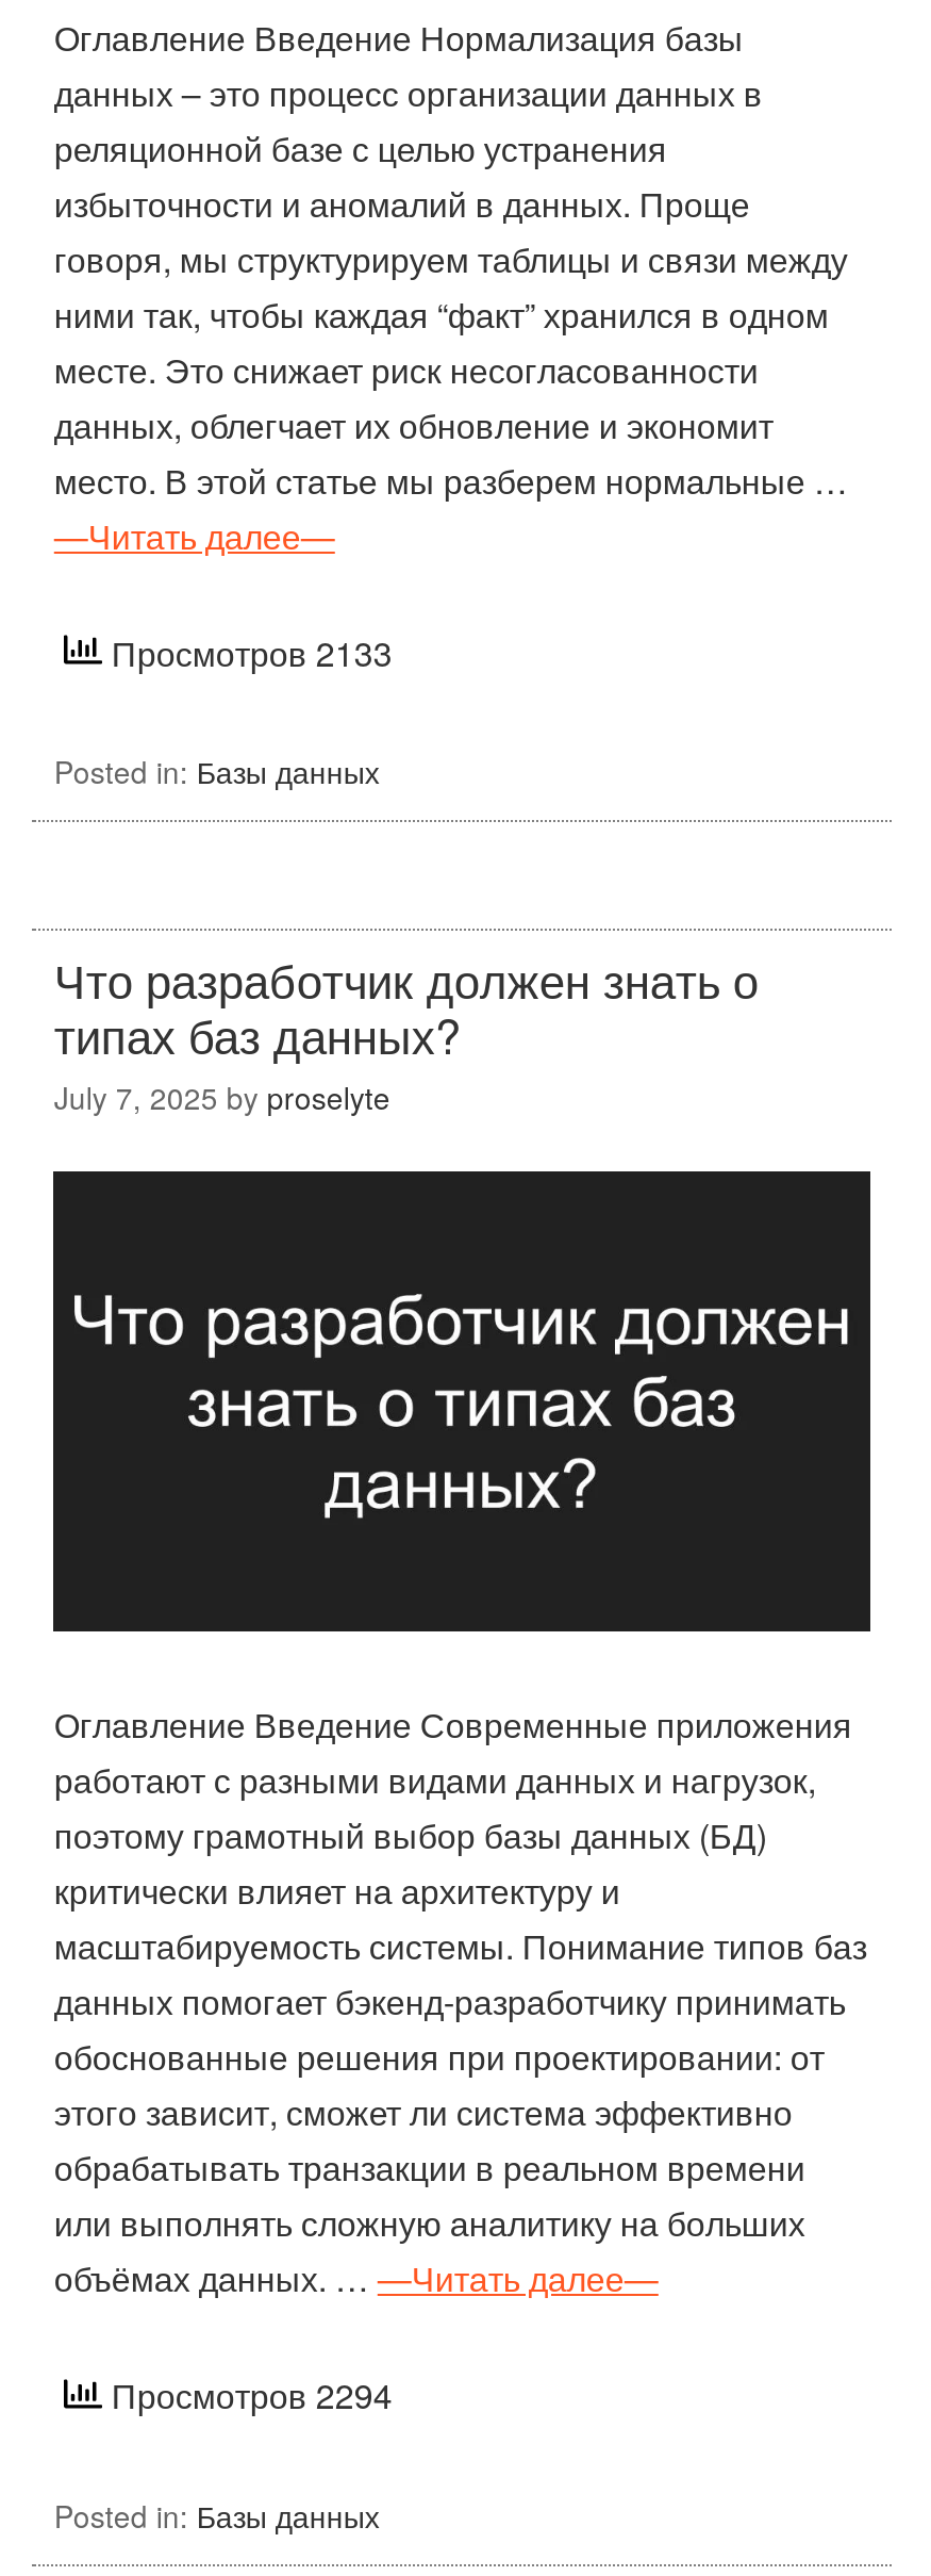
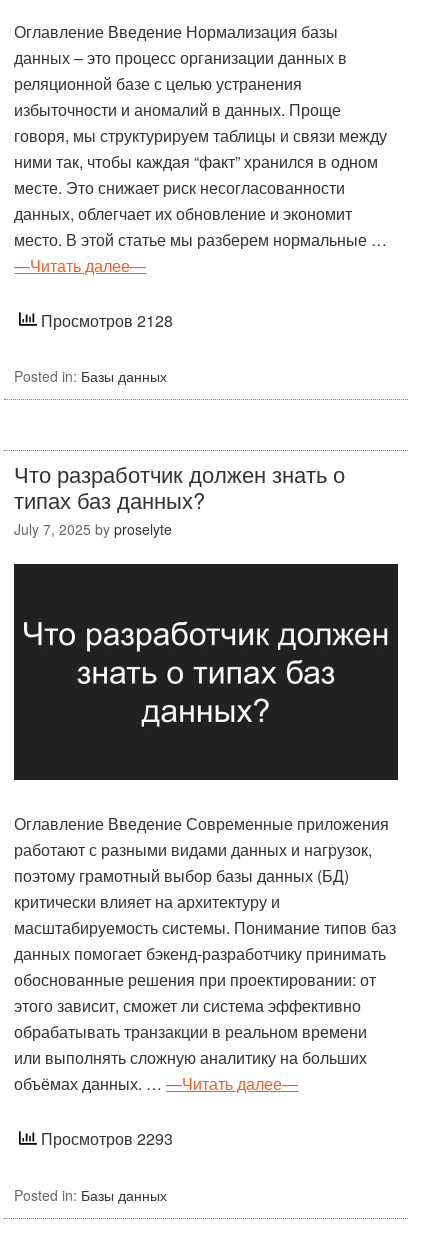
- Просмотров 2133
+ Просмотров 2128

- Просмотров 2294
+ Просмотров 2293
